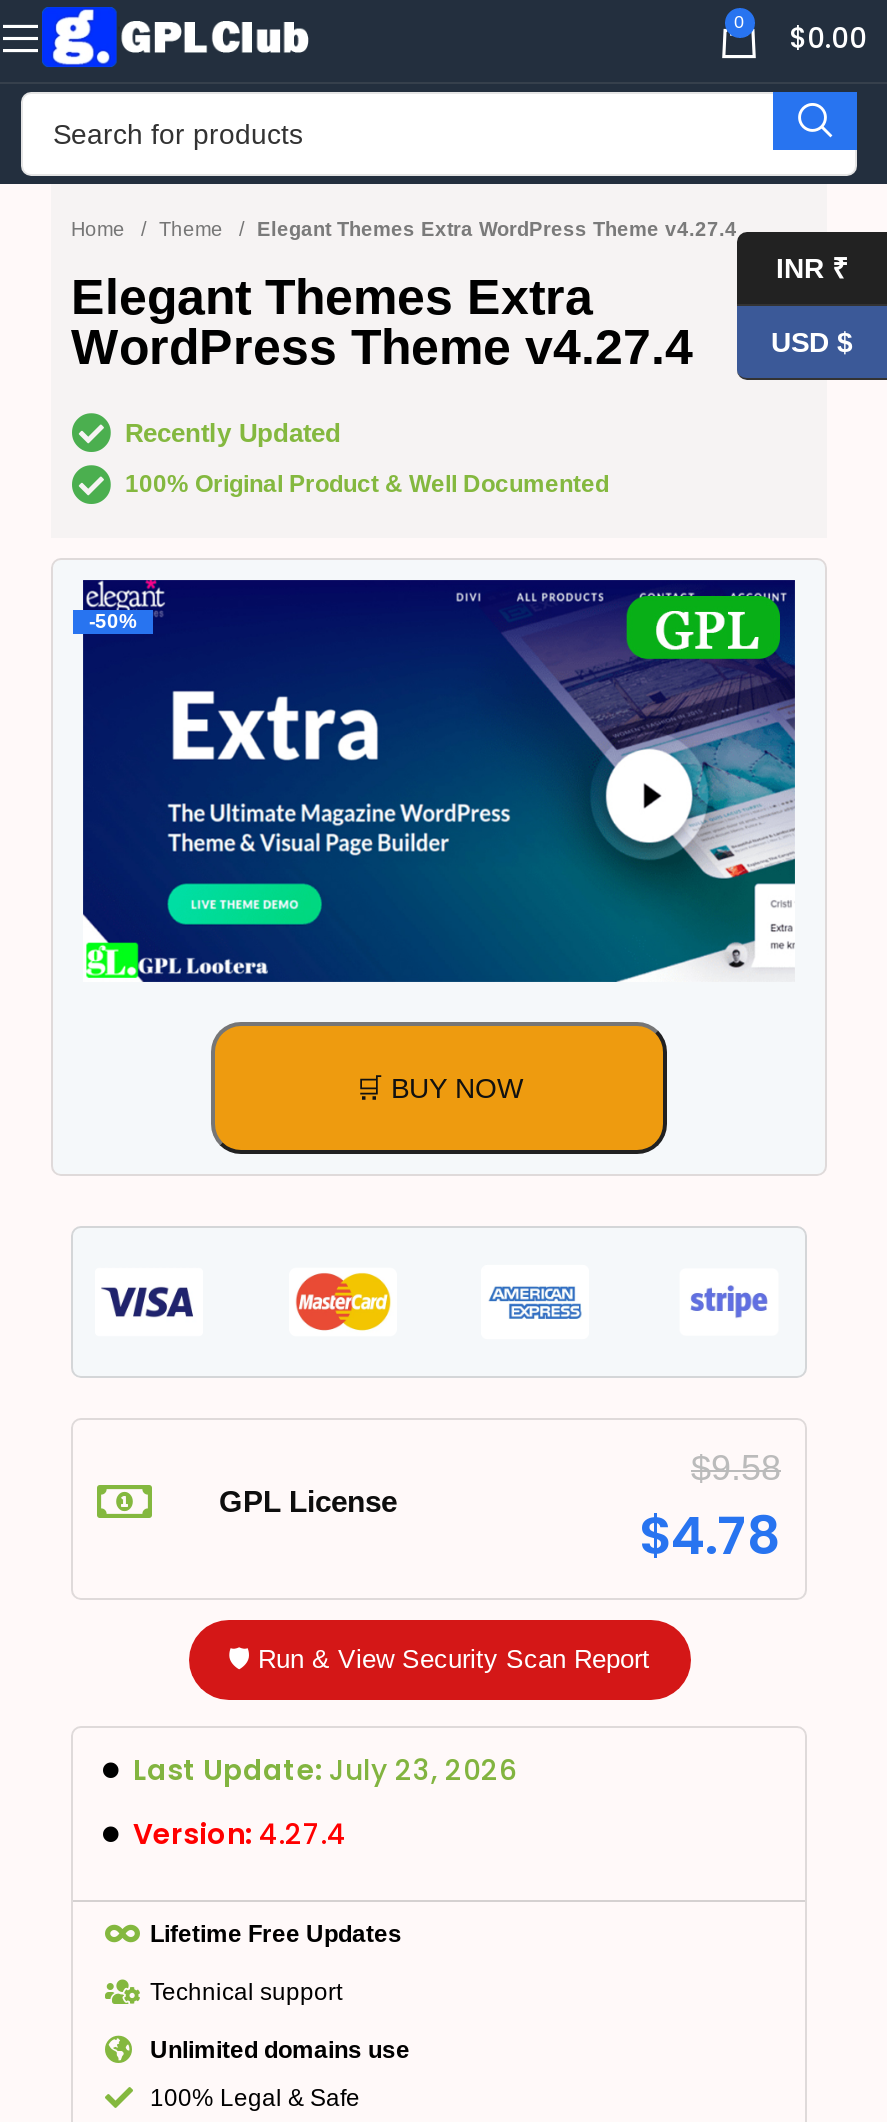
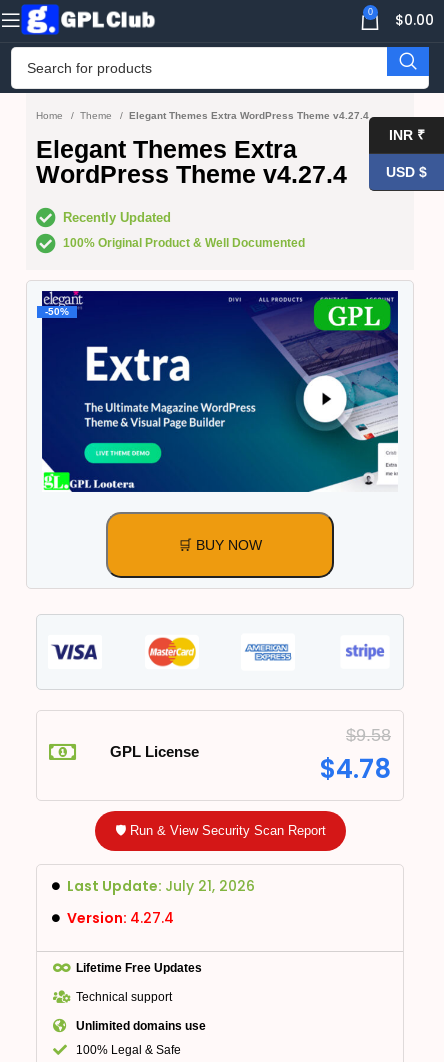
- Last Update: July 23, 2026
+ Last Update: July 21, 2026
